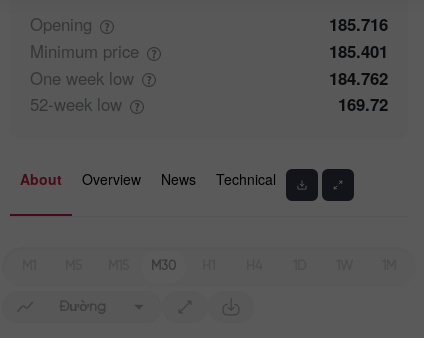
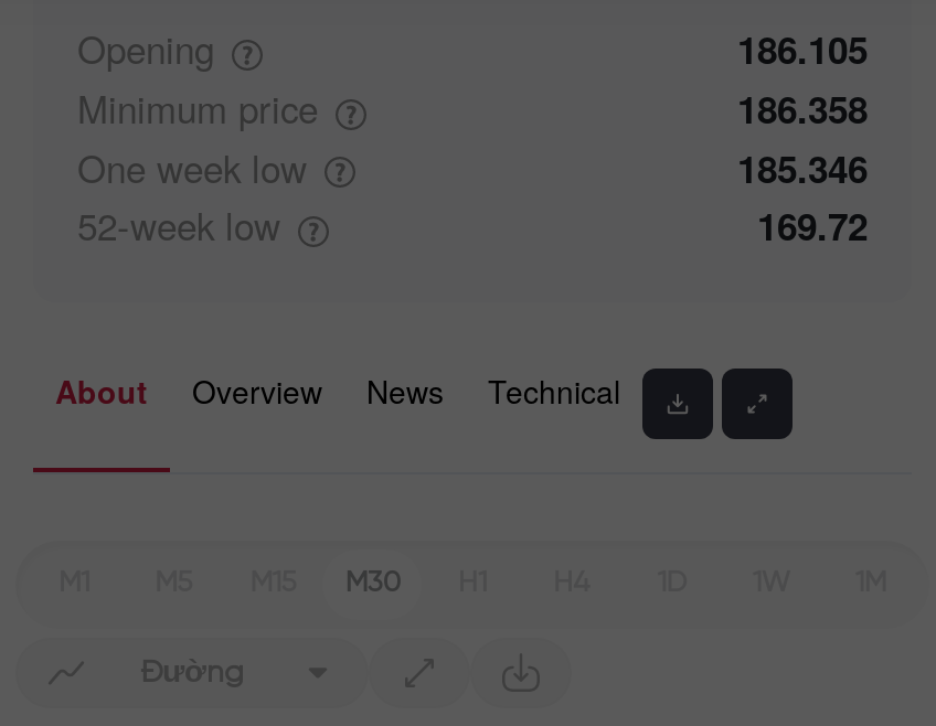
- 185.716
+ 186.105

- 185.401
+ 186.358

- 184.762
+ 185.346
